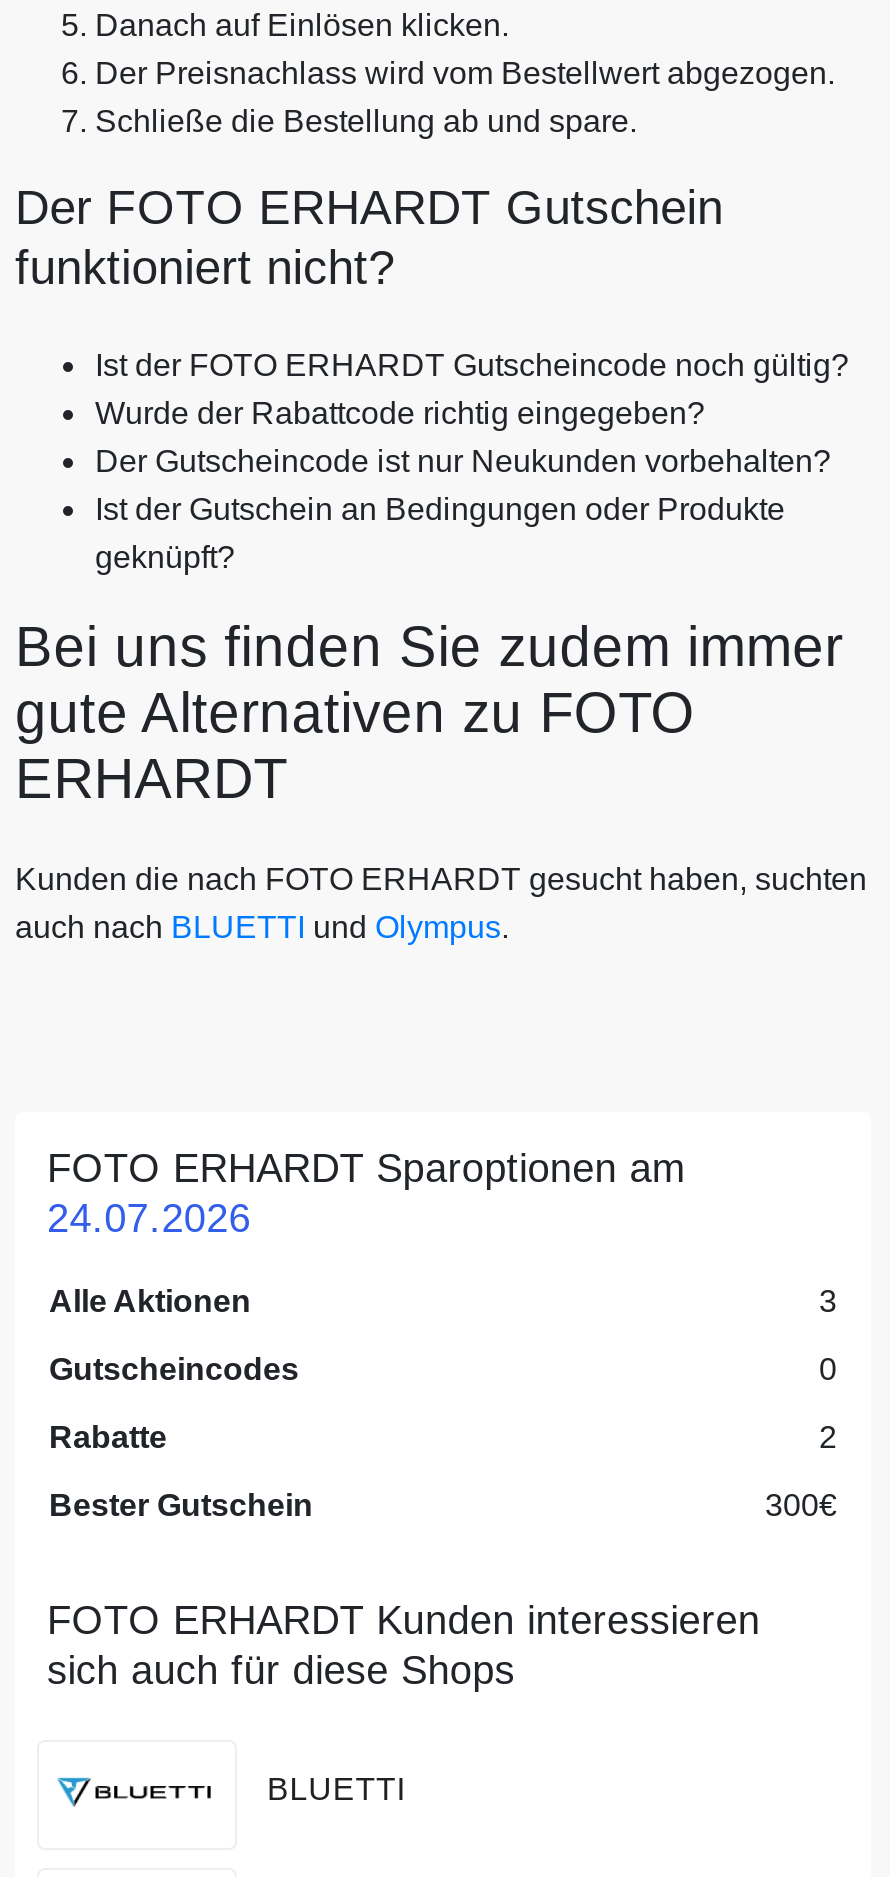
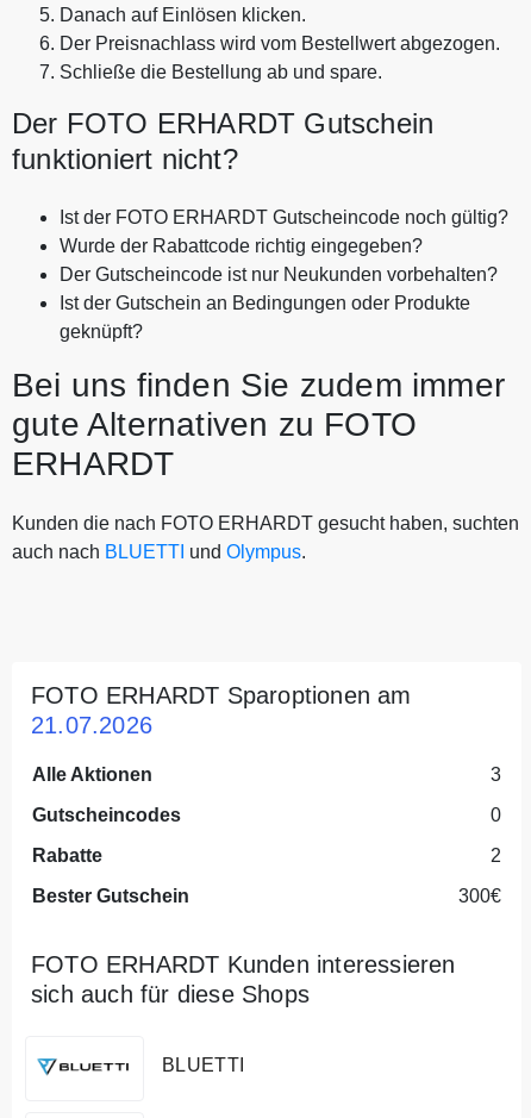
- 24.07.2026
+ 21.07.2026
